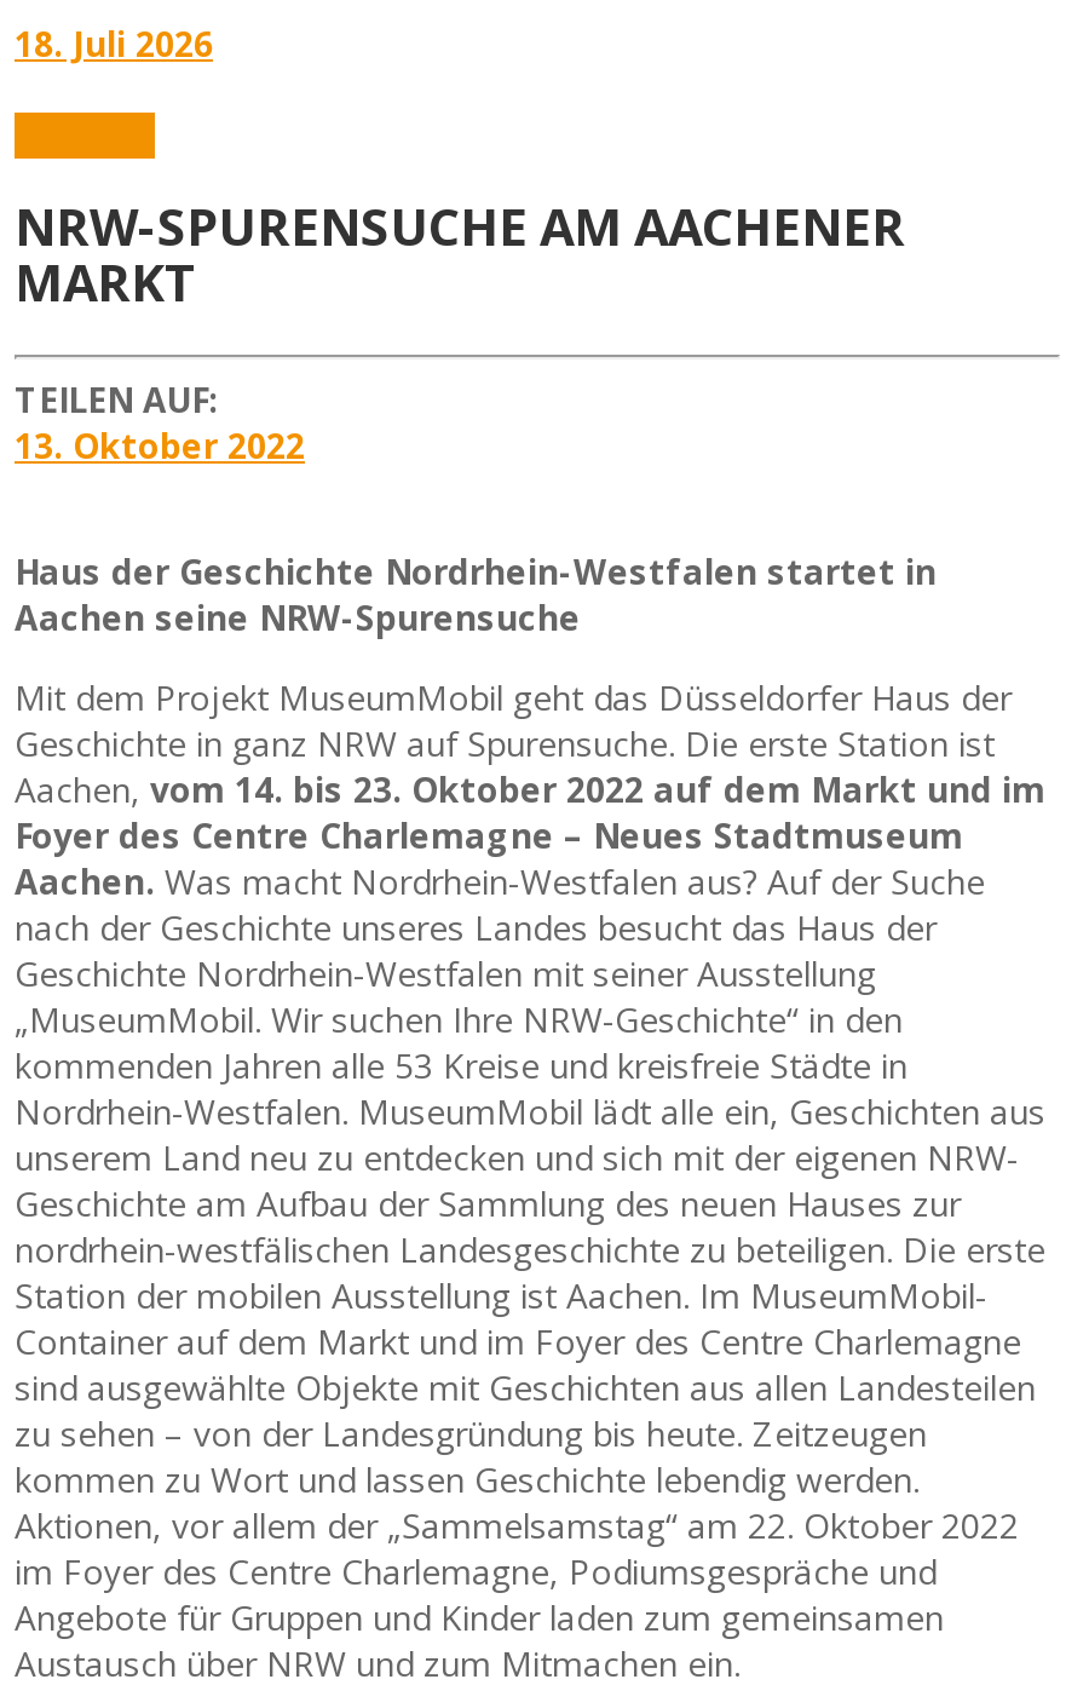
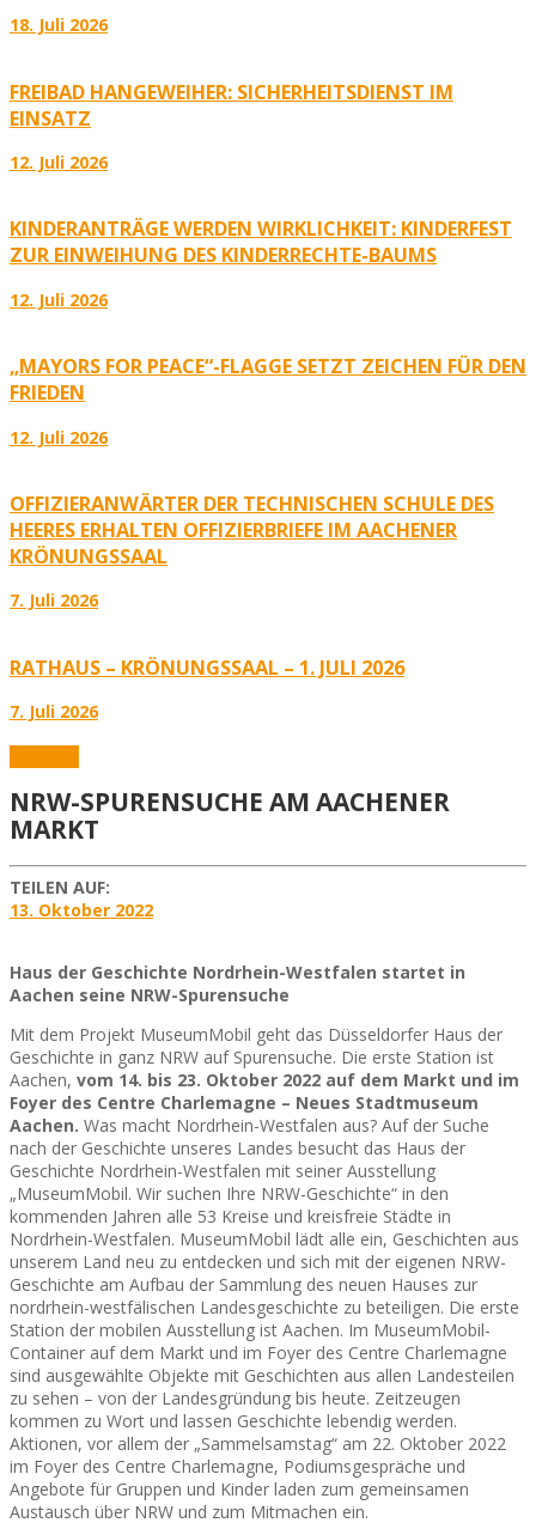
+ FREIBAD HANGEWEIHER: SICHERHEITSDIENST IM
+ EINSATZ
+ 12. Juli 2026
+ KINDERANTRÄGE WERDEN WIRKLICHKEIT: KINDERFEST
+ ZUR EINWEIHUNG DES KINDERRECHTE-BAUMS
+ 12. Juli 2026
+ „MAYORS FOR PEACE“-FLAGGE SETZT ZEICHEN FÜR DEN
+ FRIEDEN
+ 12. Juli 2026
+ OFFIZIERANWÄRTER DER TECHNISCHEN SCHULE DES
+ HEERES ERHALTEN OFFIZIERBRIEFE IM AACHENER
+ KRÖNUNGSSAAL
+ 7. Juli 2026
+ RATHAUS – KRÖNUNGSSAAL – 1. JULI 2026
+ 7. Juli 2026
